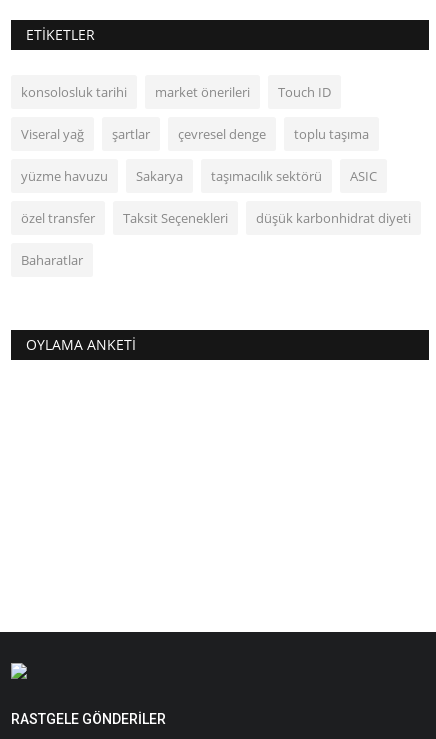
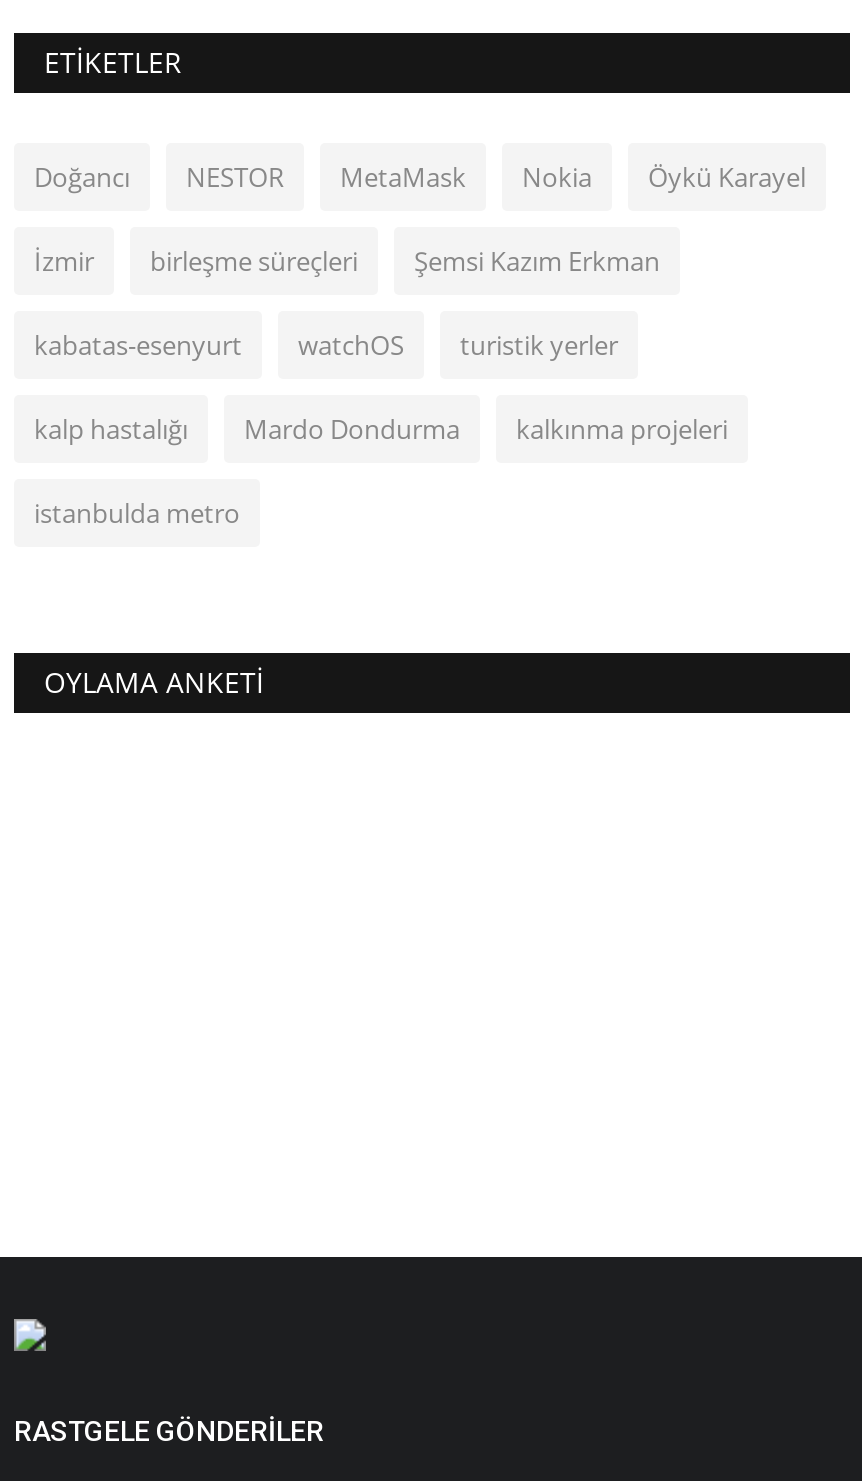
- konsolosluk tarihi
- market önerileri
- Touch ID
+ Doğancı
+ NESTOR
+ MetaMask
+ Nokia
+ Öykü Karayel

- Viseral yağ
- şartlar
- çevresel denge
- toplu taşıma
+ İzmir
+ birleşme süreçleri
+ Şemsi Kazım Erkman

- yüzme havuzu
- Sakarya
- taşımacılık sektörü
- ASIC
+ kabatas-esenyurt
+ watchOS
+ turistik yerler

- özel transfer
- Taksit Seçenekleri
- düşük karbonhidrat diyeti
+ kalp hastalığı
+ Mardo Dondurma
+ kalkınma projeleri

- Baharatlar
+ istanbulda metro
